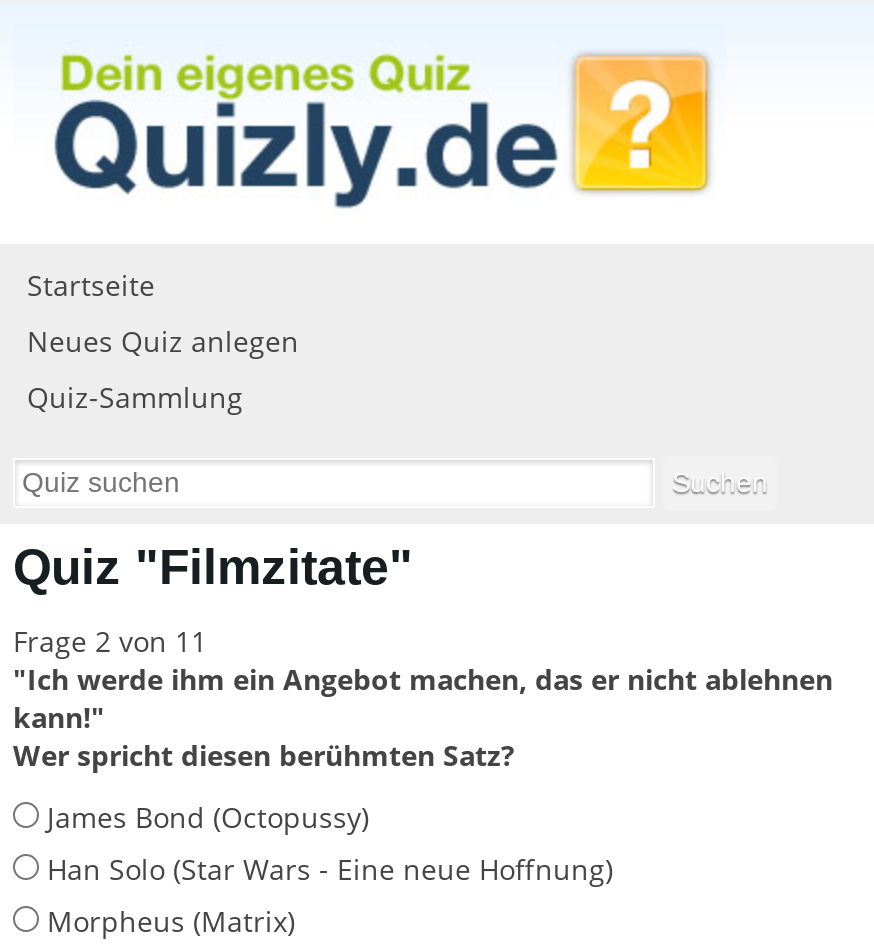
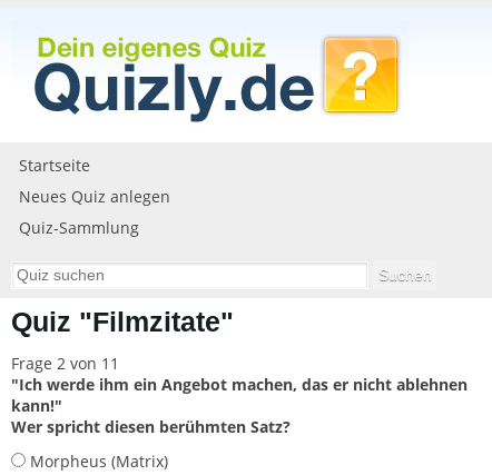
- James Bond (Octopussy)
- Han Solo (Star Wars - Eine neue Hoffnung)
